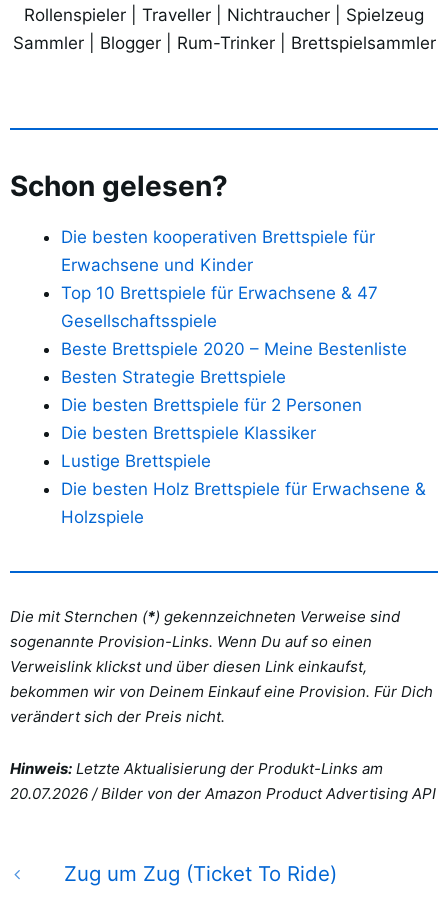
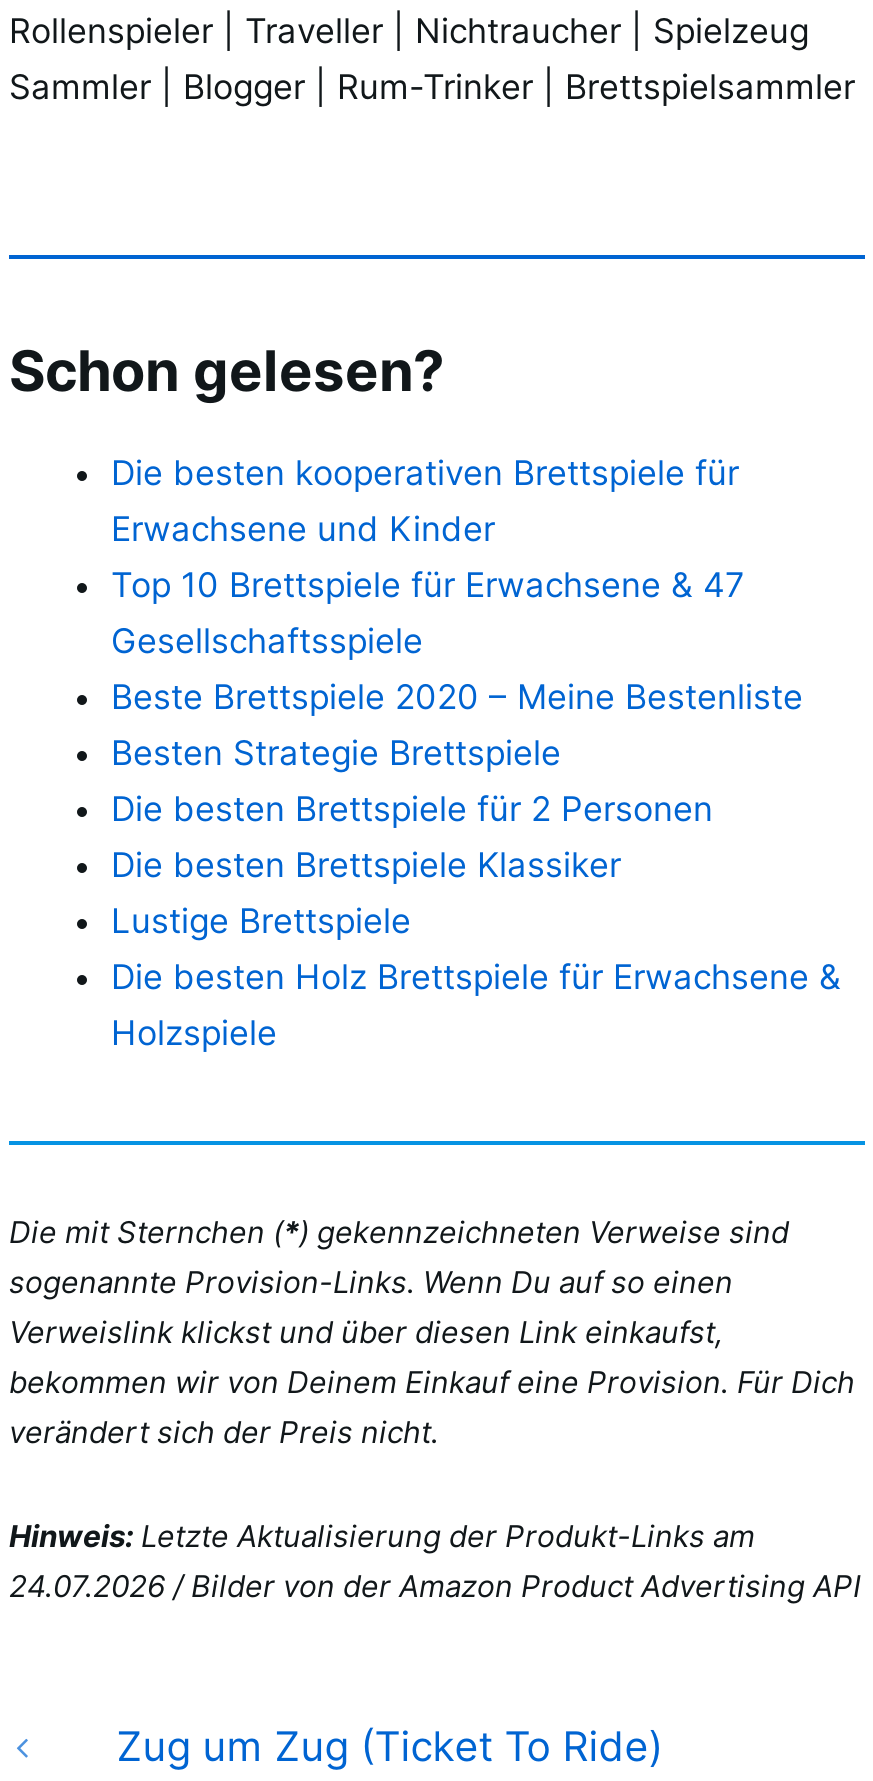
- 20.07.2026 / Bilder von der Amazon Product Advertising API
+ 24.07.2026 / Bilder von der Amazon Product Advertising API
